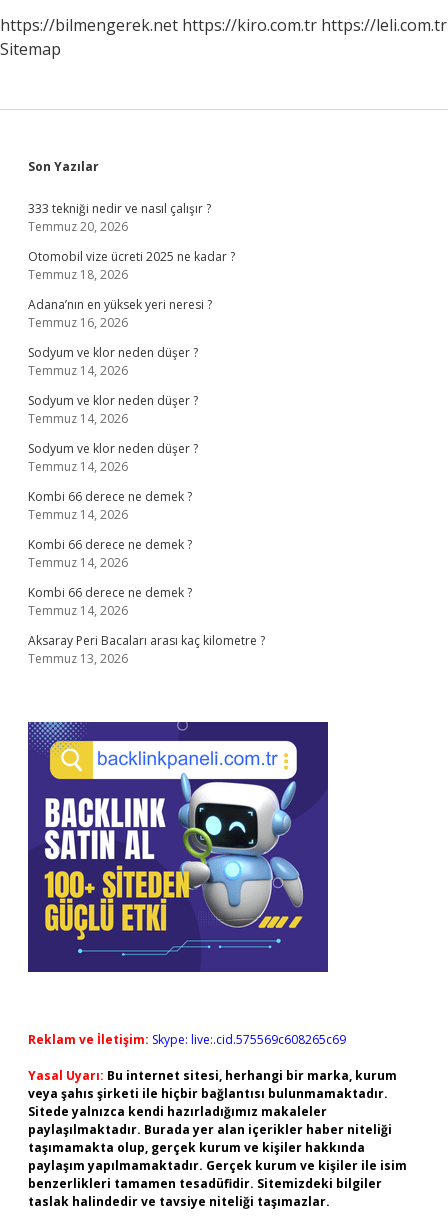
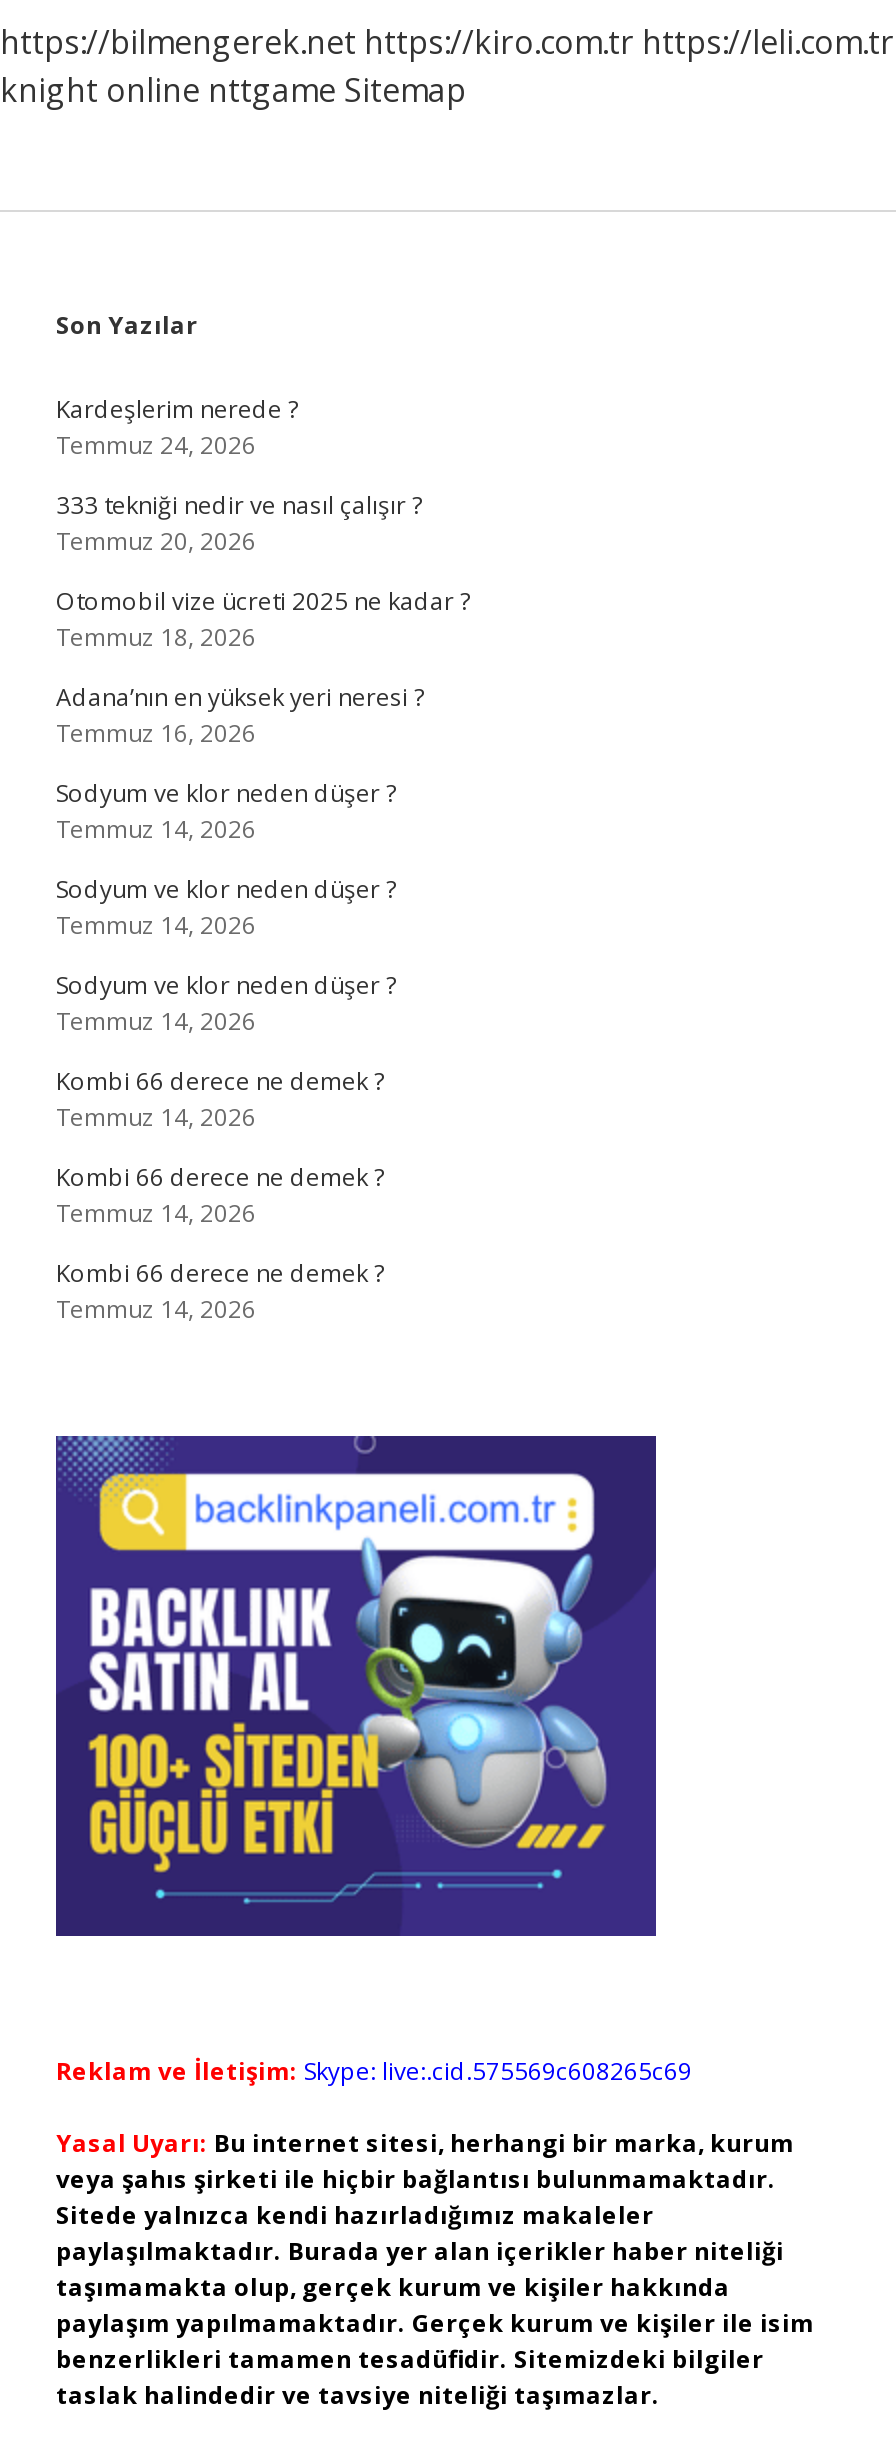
- Sitemap
+ knight online nttgame Sitemap

+ Kardeşlerim nerede ?
+ Temmuz 24, 2026

moved down: 333 tekniği nedir ve nasıl çalışır ? | Temmuz 20, 2026 | Otomobil vize ücreti 2025 ne kadar ? | ... | Kombi 66 derece ne demek ? | Temmuz 14, 2026

- Aksaray Peri Bacaları arası kaç kilometre ?
- Temmuz 13, 2026
